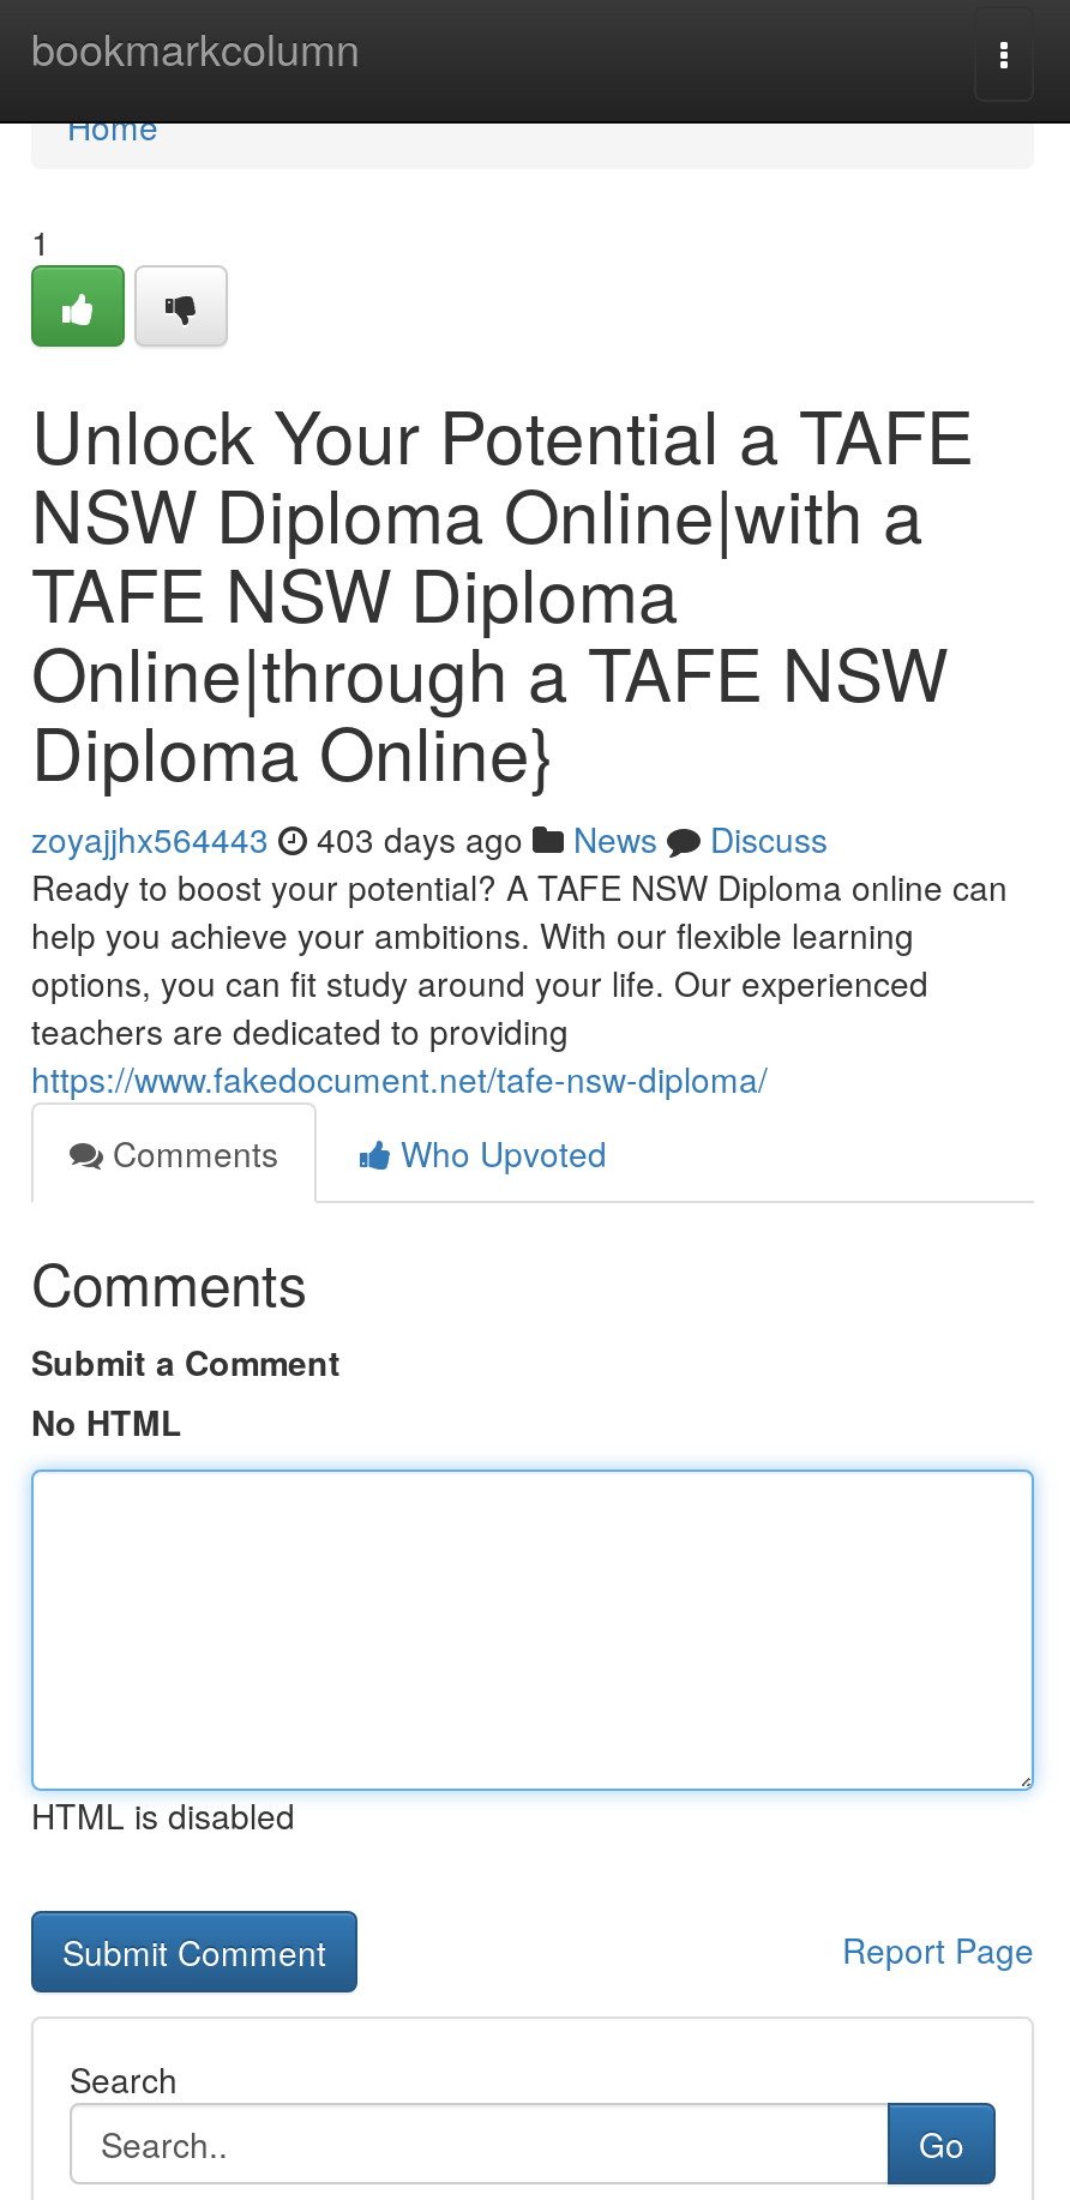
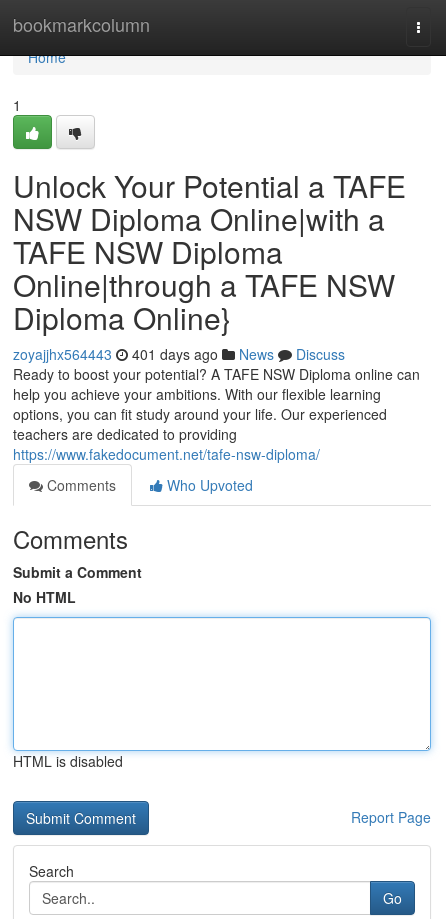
- zoyajjhx564443 403 days ago News Discuss
+ zoyajjhx564443 401 days ago News Discuss
